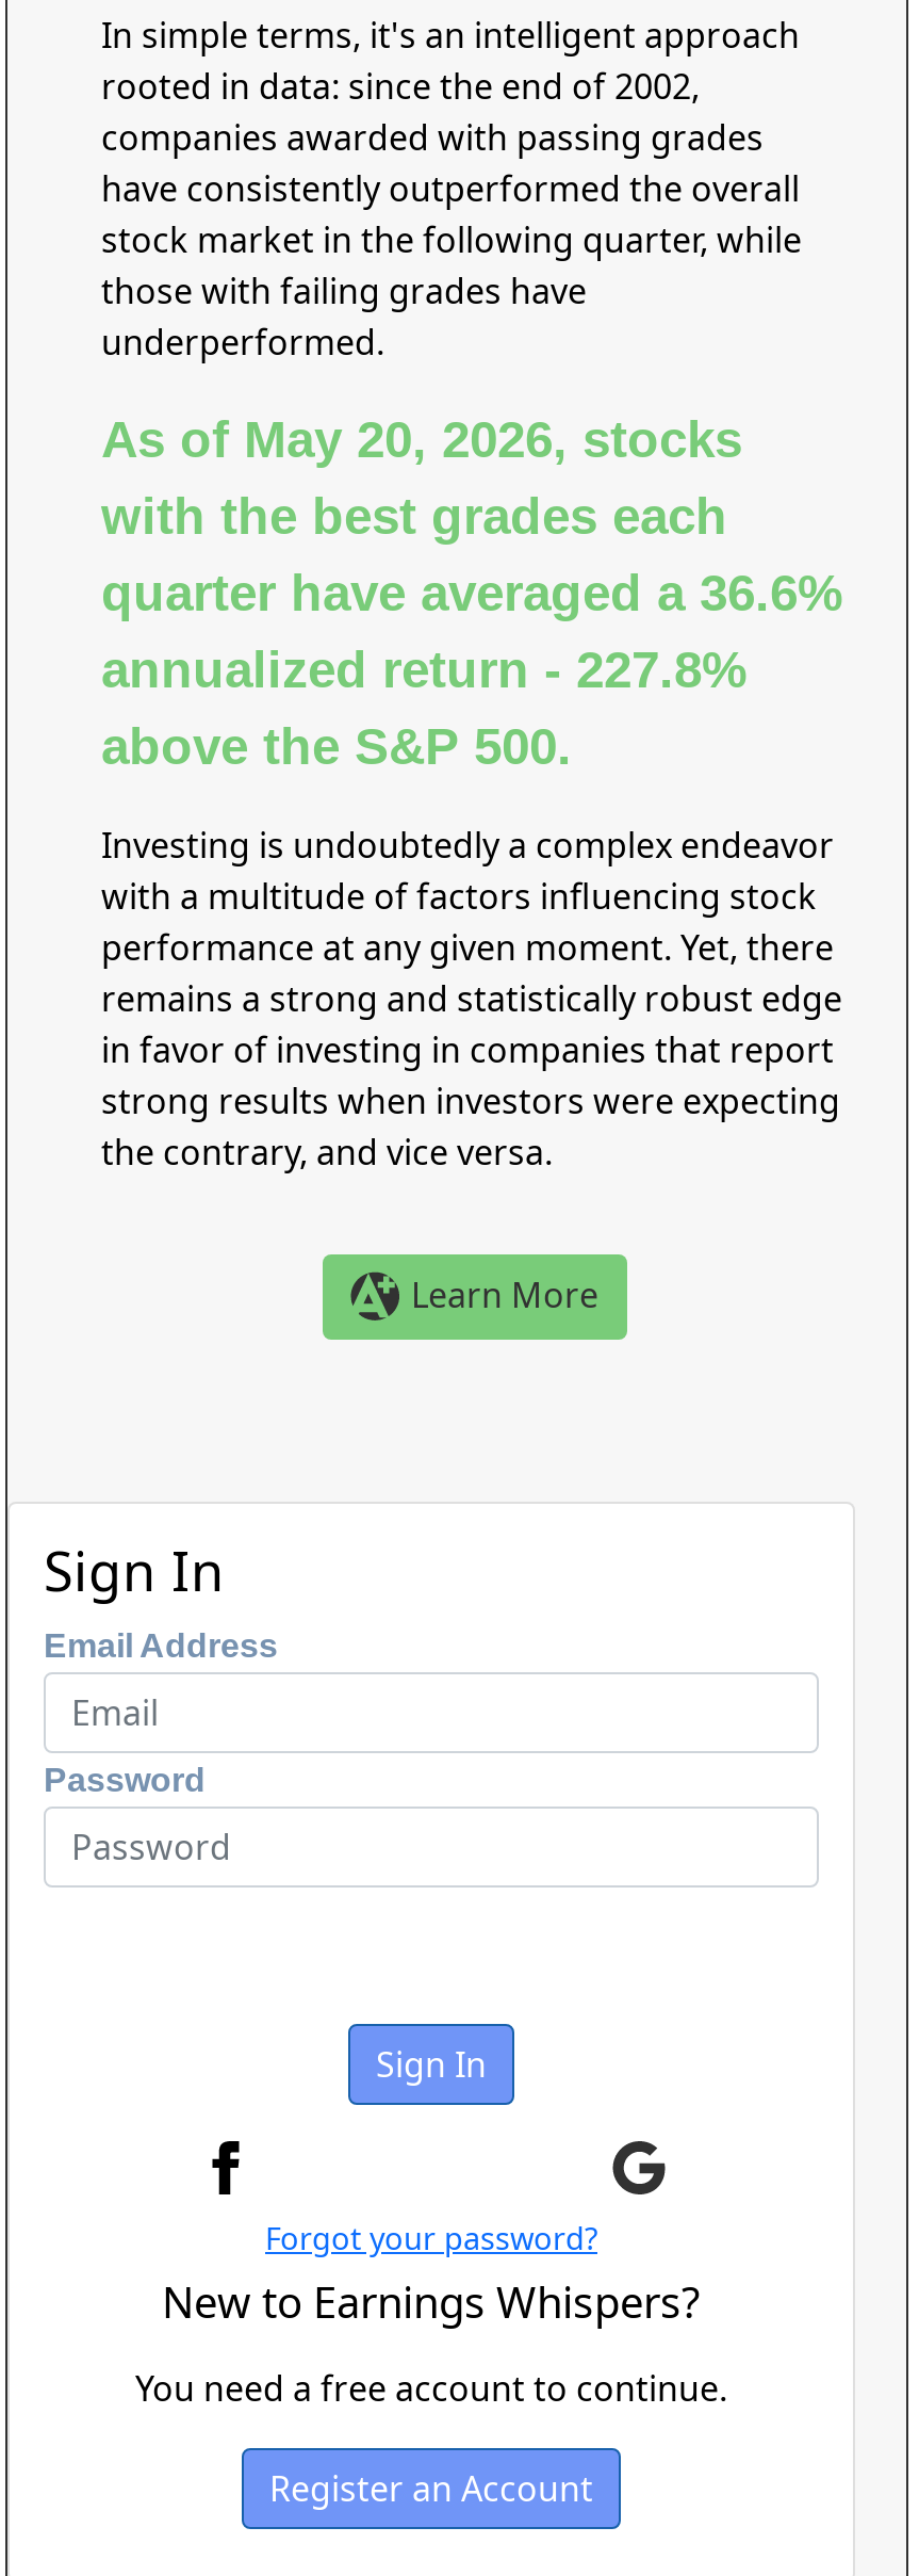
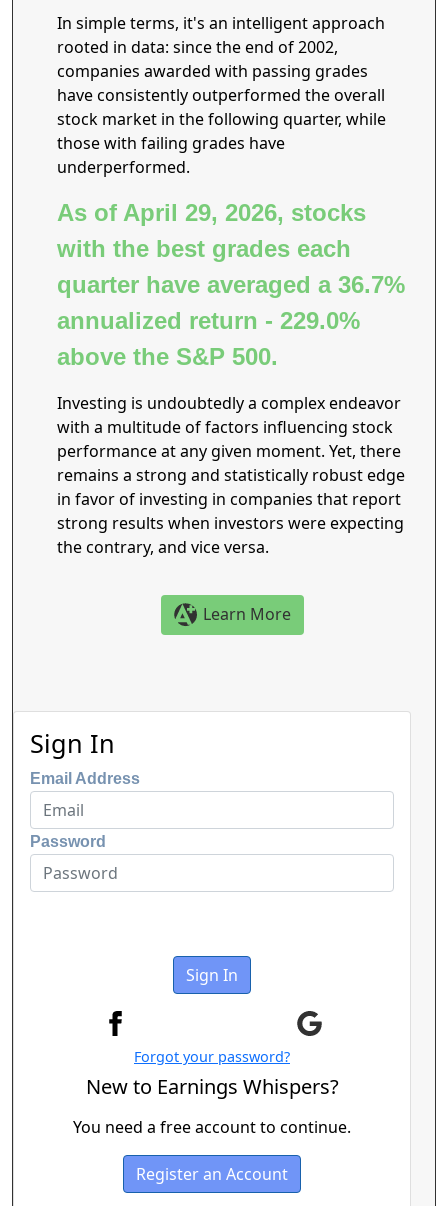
- As of May 20, 2026, stocks
+ As of April 29, 2026, stocks

- quarter have averaged a 36.6%
+ quarter have averaged a 36.7%

- annualized return - 227.8%
+ annualized return - 229.0%
